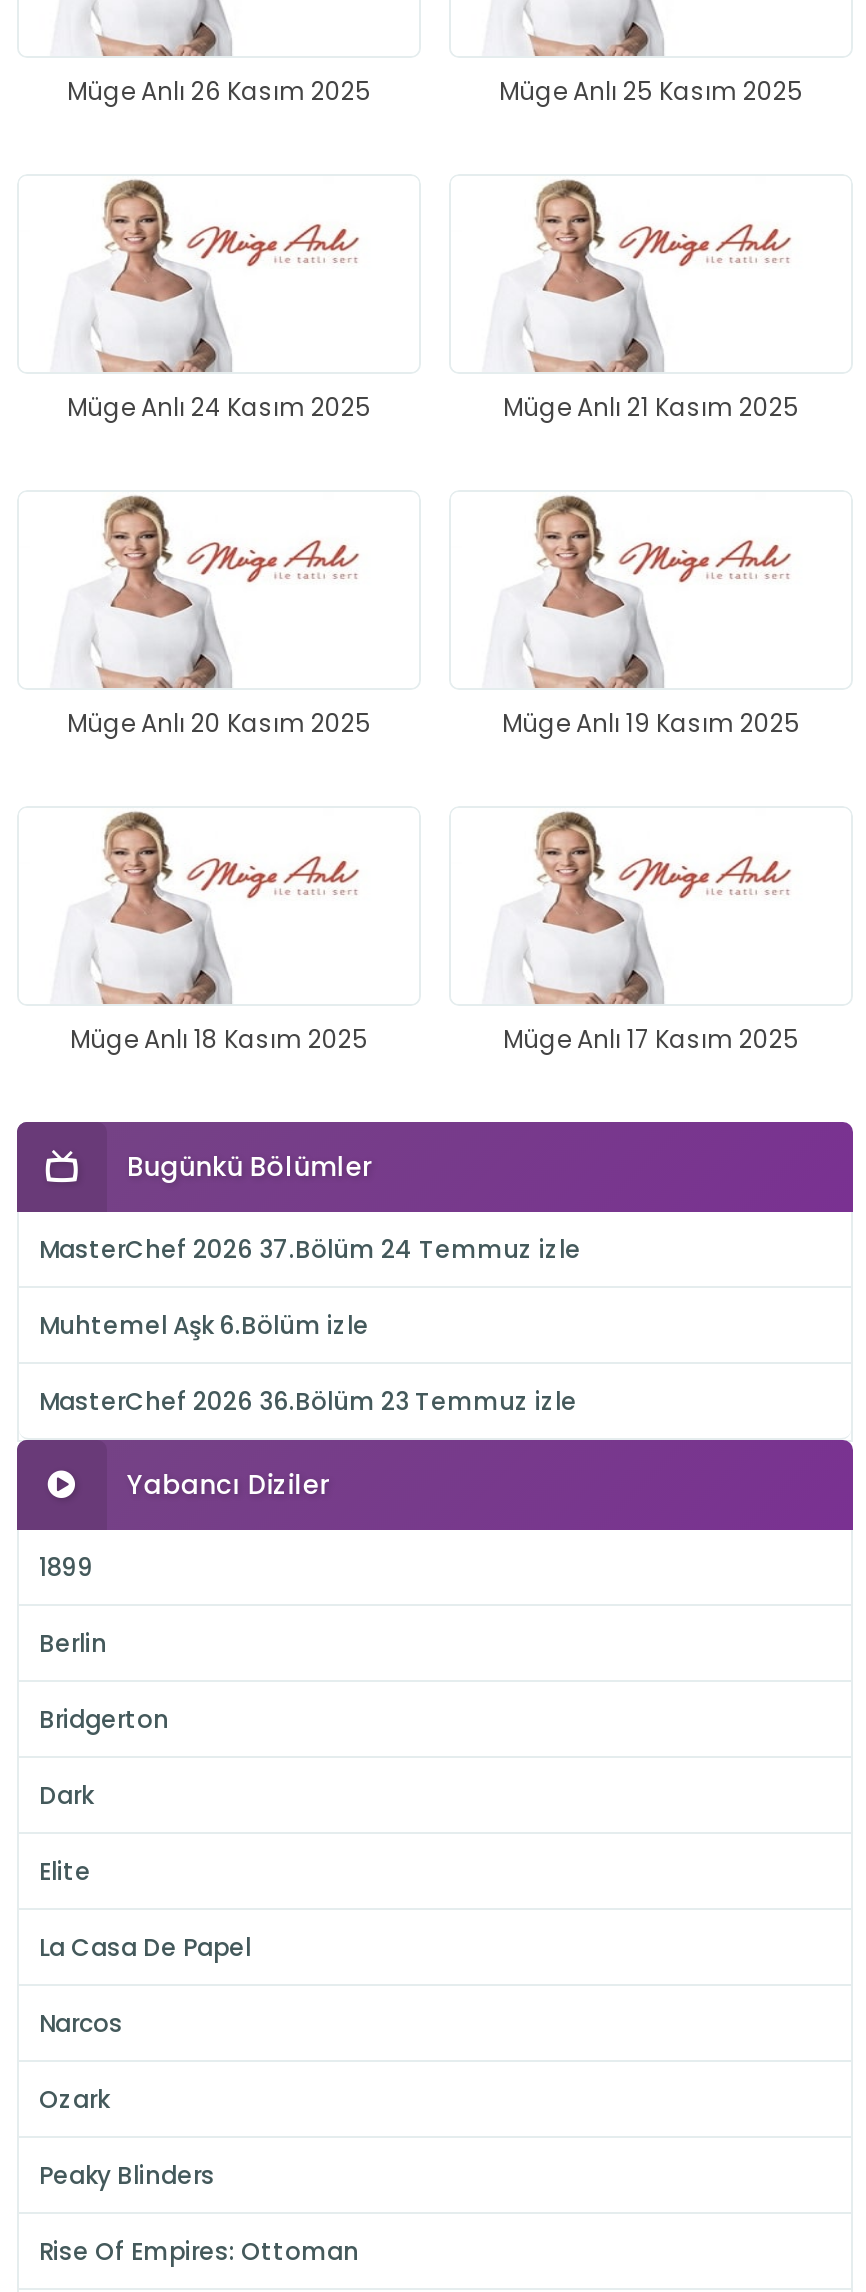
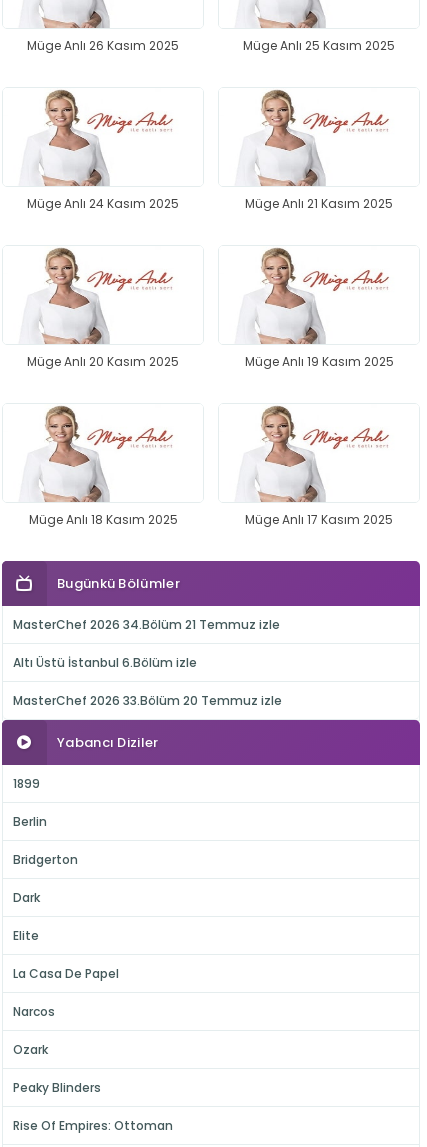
- MasterChef 2026 37.Bölüm 24 Temmuz izle
+ MasterChef 2026 34.Bölüm 21 Temmuz izle

- Muhtemel Aşk 6.Bölüm izle
+ Altı Üstü İstanbul 6.Bölüm izle

- MasterChef 2026 36.Bölüm 23 Temmuz izle
+ MasterChef 2026 33.Bölüm 20 Temmuz izle
